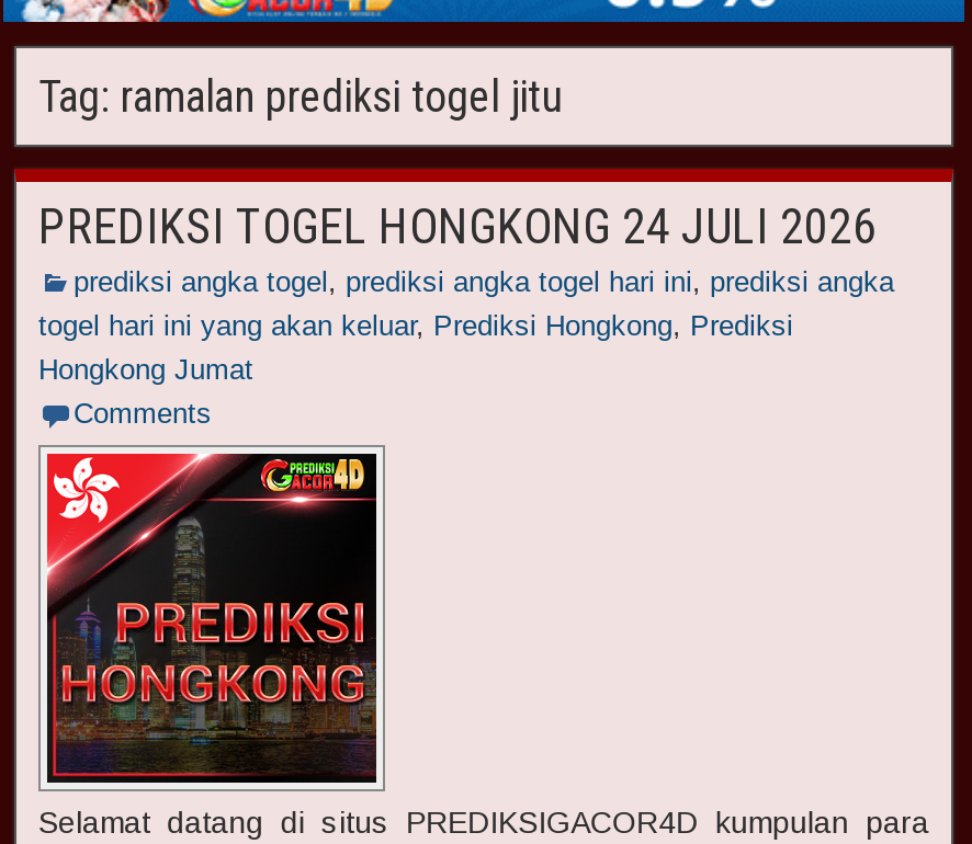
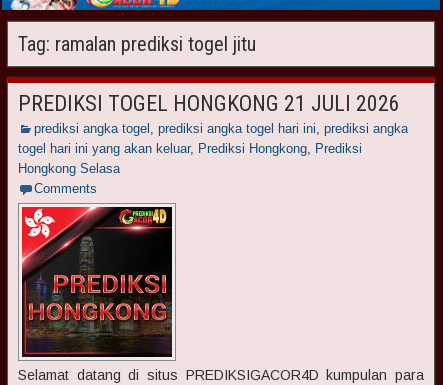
- PREDIKSI TOGEL HONGKONG 24 JULI 2026
+ PREDIKSI TOGEL HONGKONG 21 JULI 2026

- Hongkong Jumat
+ Hongkong Selasa
